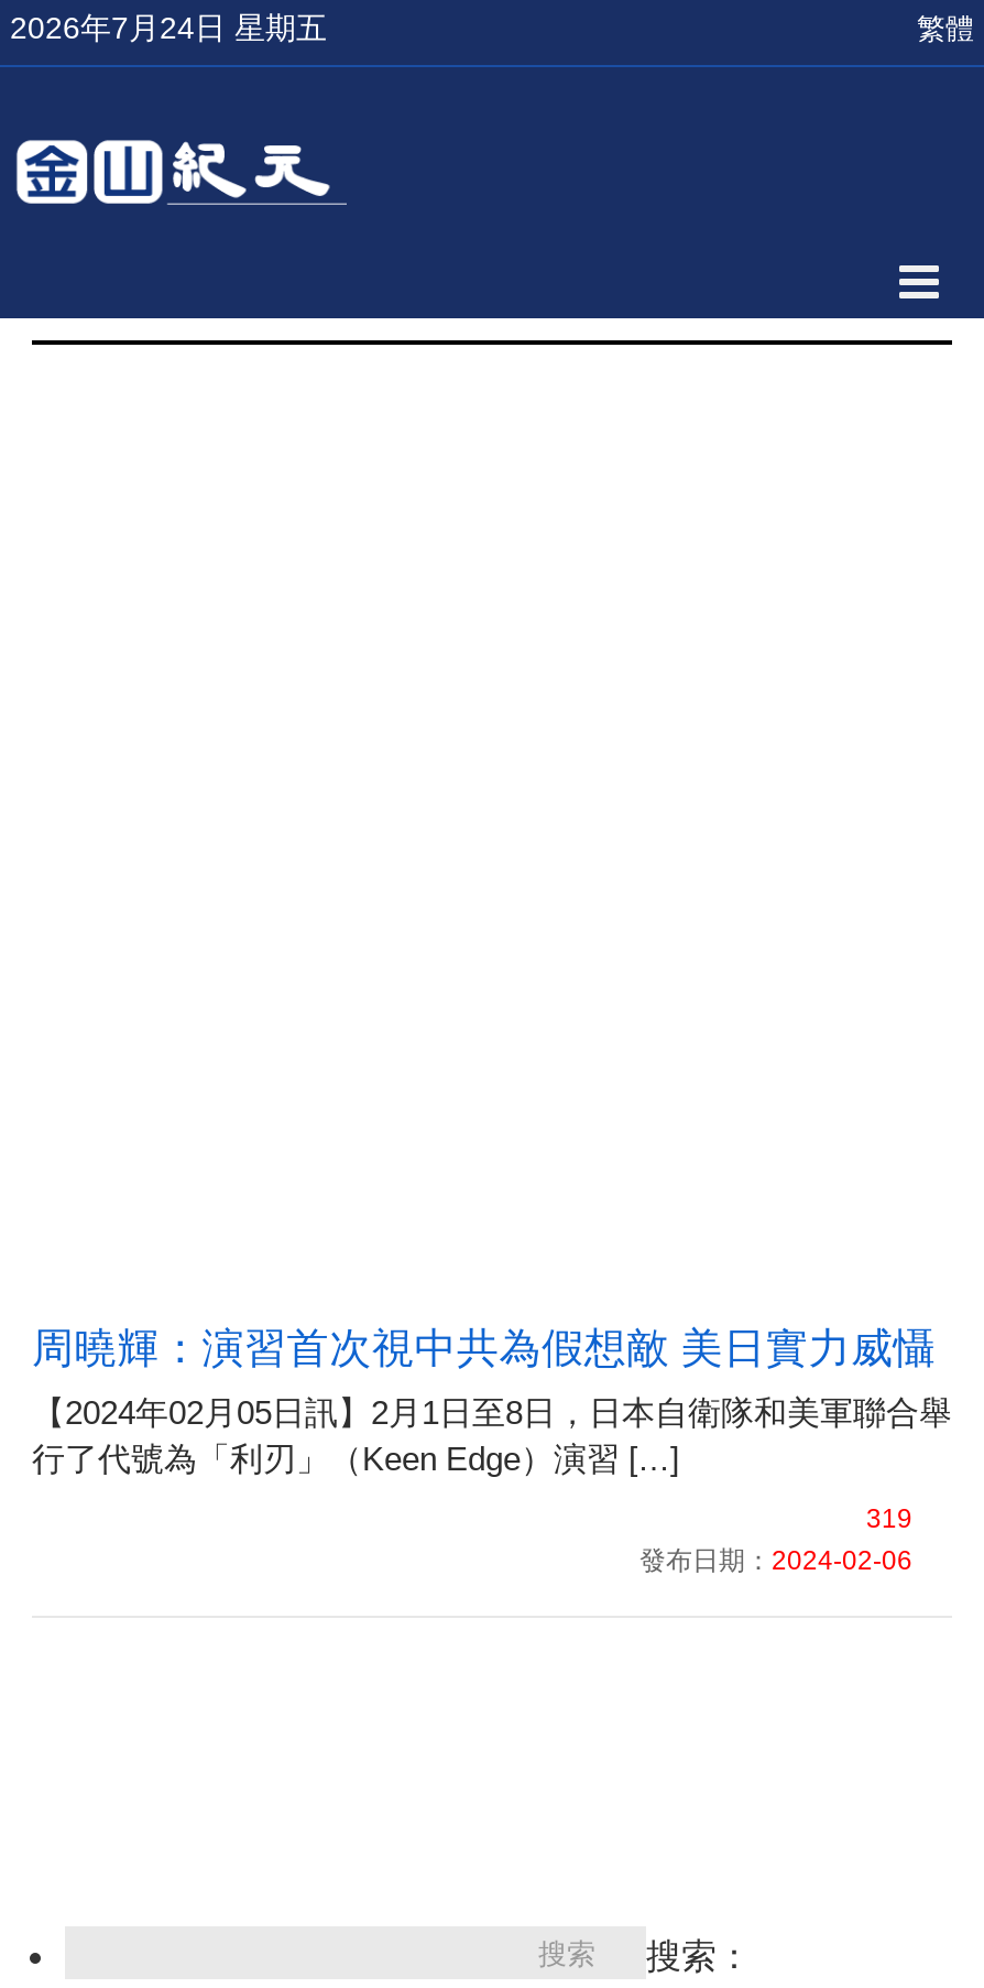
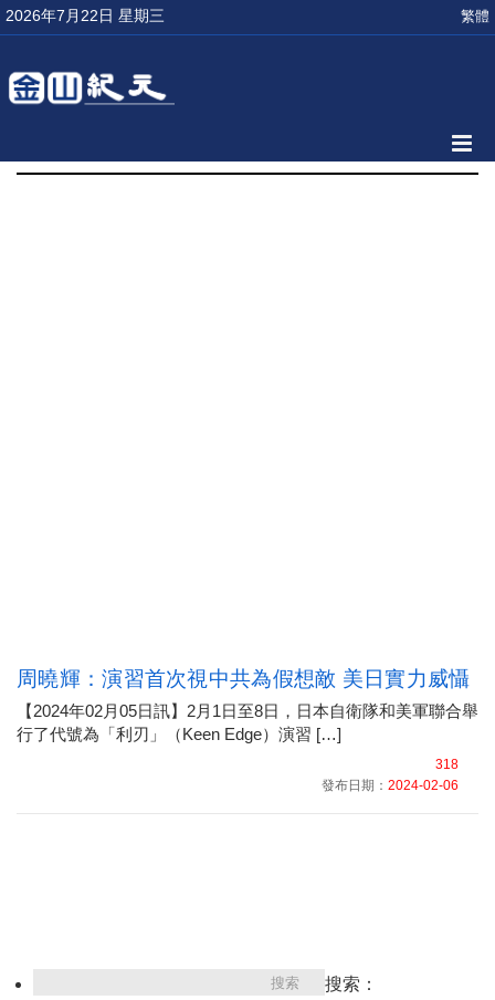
- 2026年7月24日 星期五
+ 2026年7月22日 星期三

- 319
+ 318
